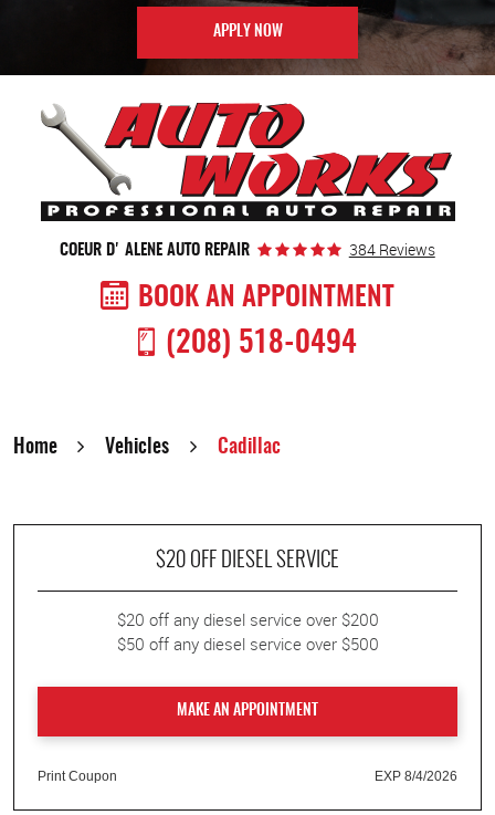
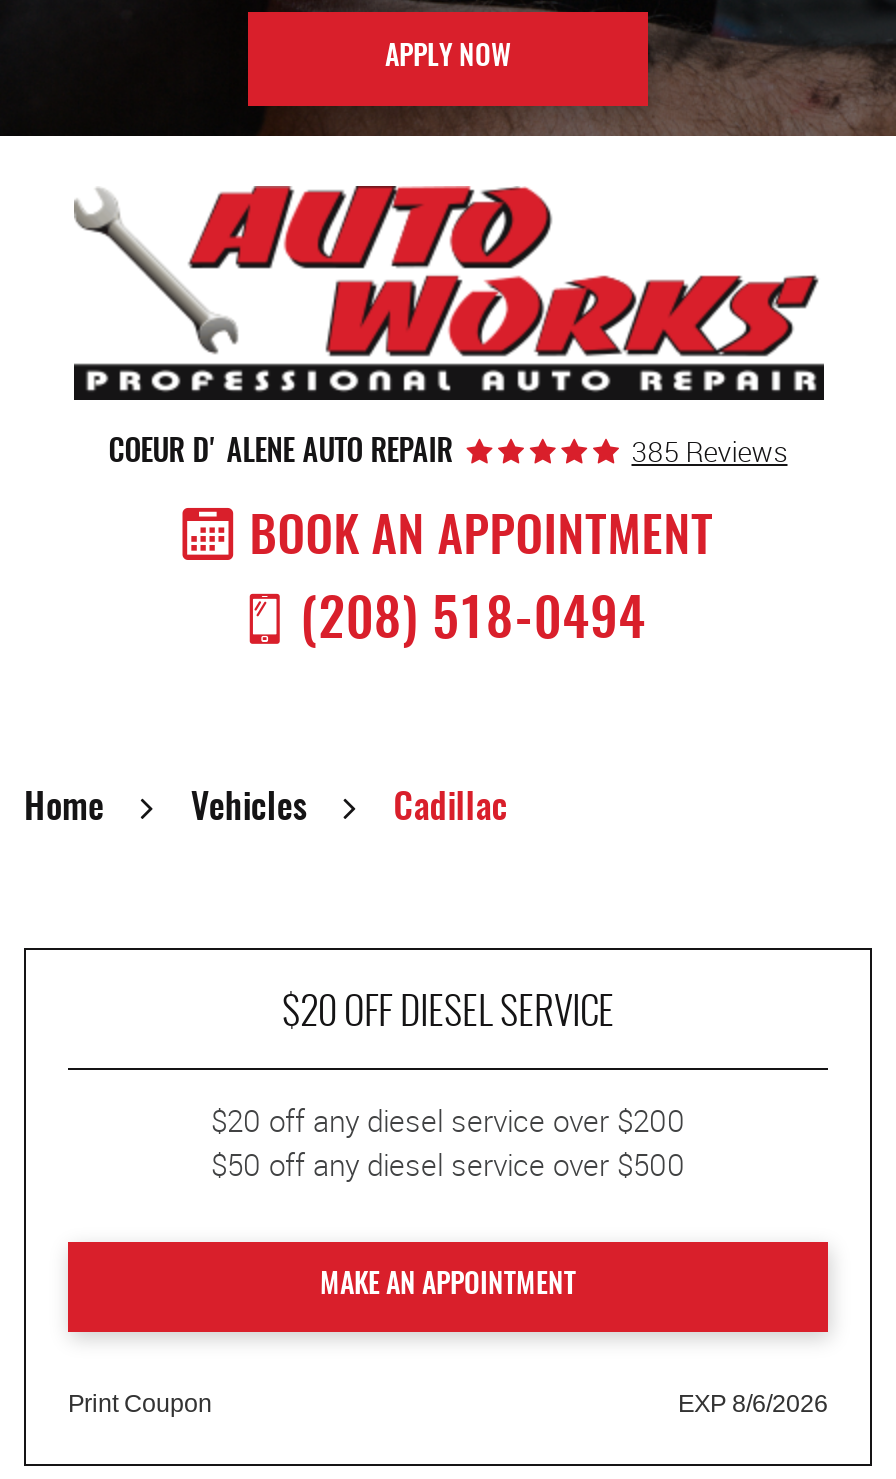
- 384 Reviews
+ 385 Reviews

- EXP 8/4/2026
+ EXP 8/6/2026
